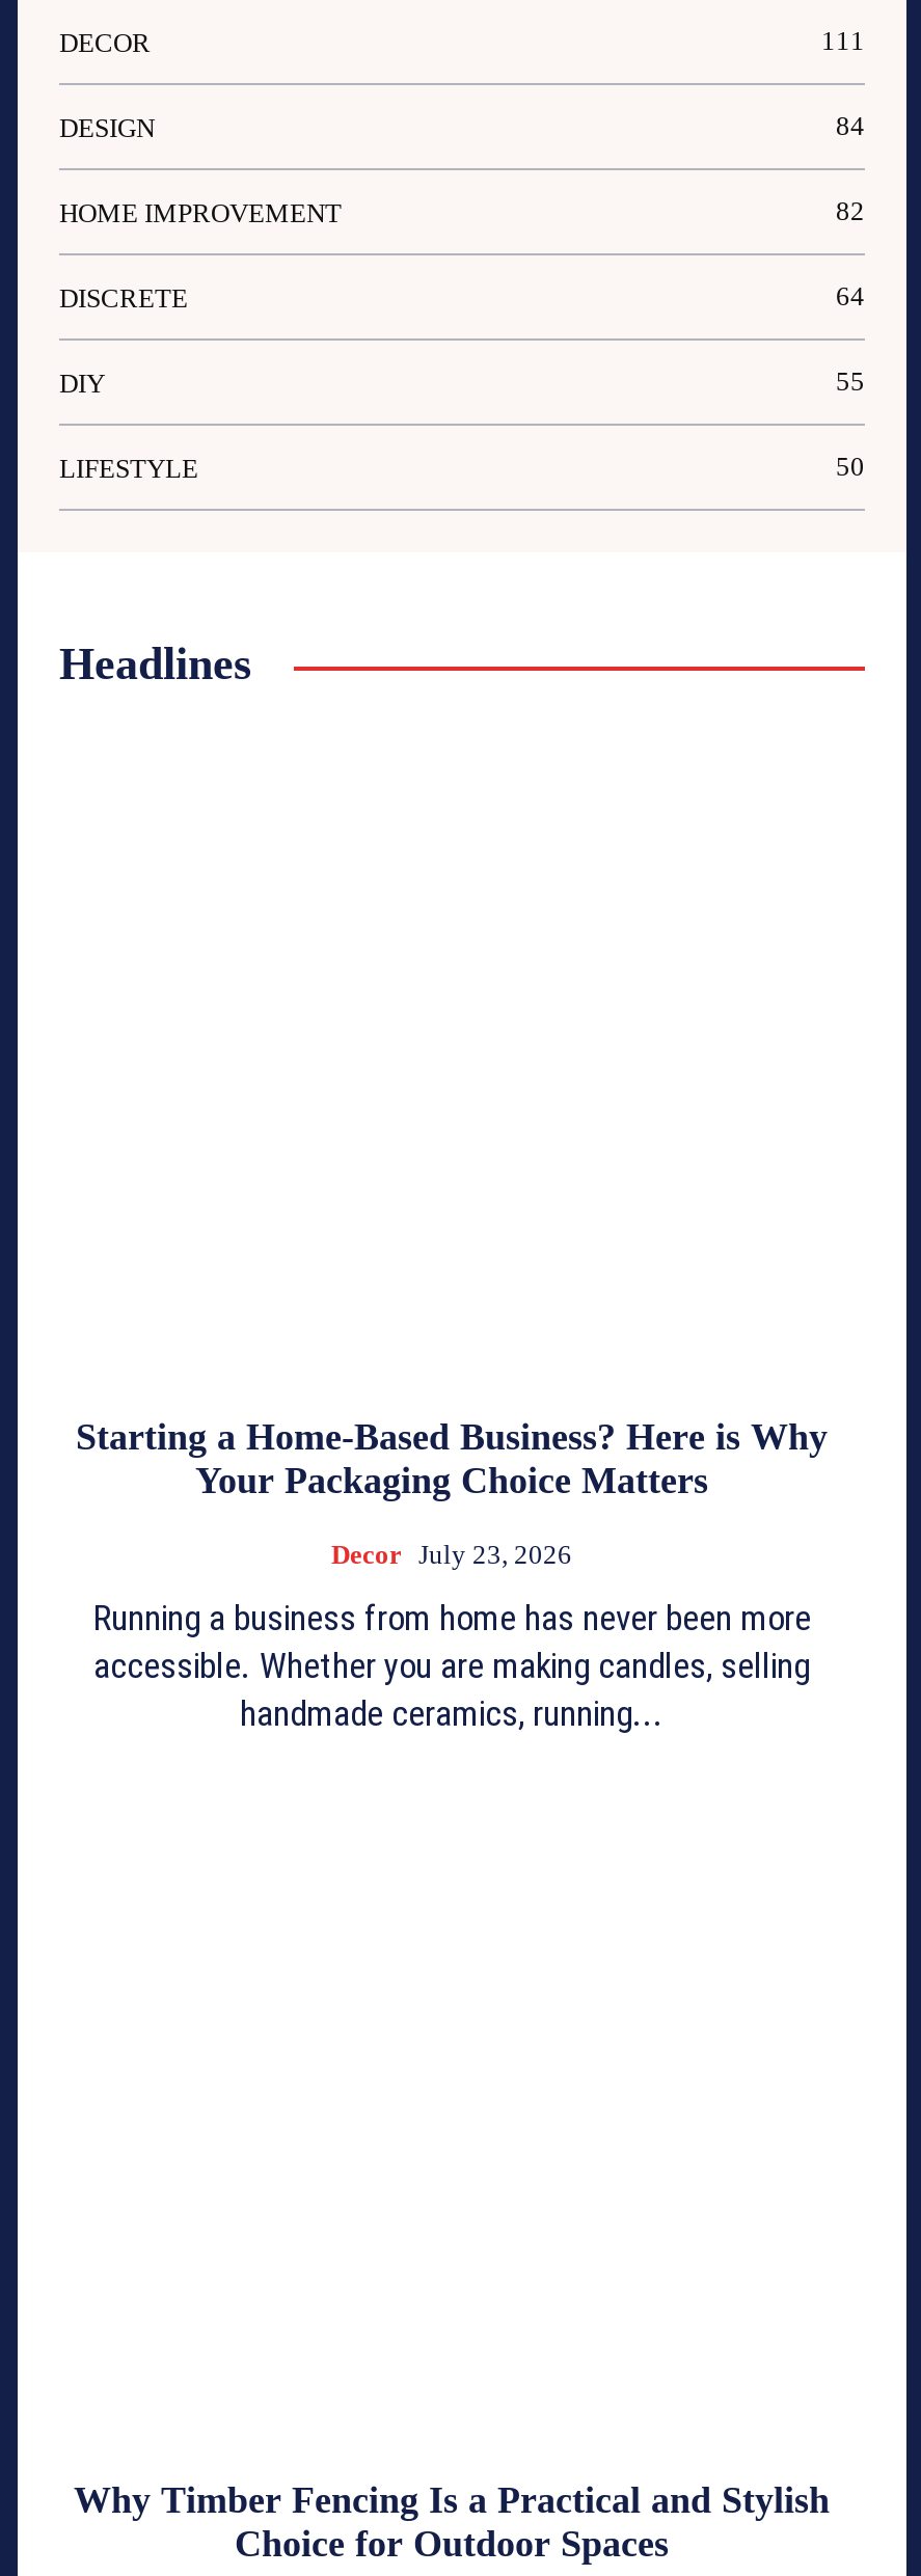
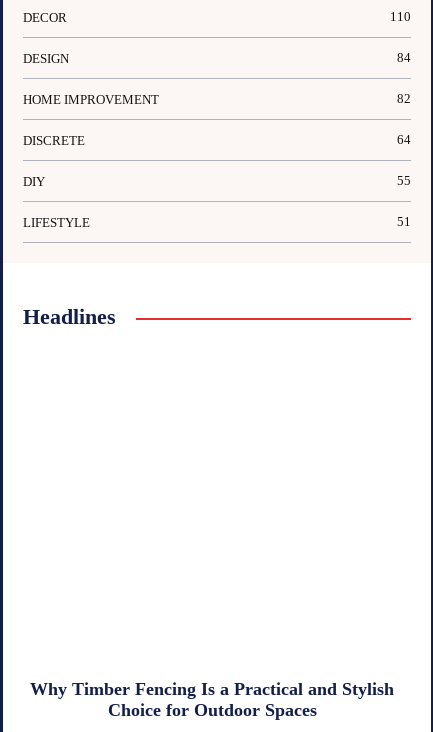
- 111
+ 110

- 50
+ 51

- Starting a Home-Based Business? Here is Why
- Your Packaging Choice Matters
- Decor July 23, 2026
- Running a business from home has never been more
- accessible. Whether you are making candles, selling
- handmade ceramics, running...
